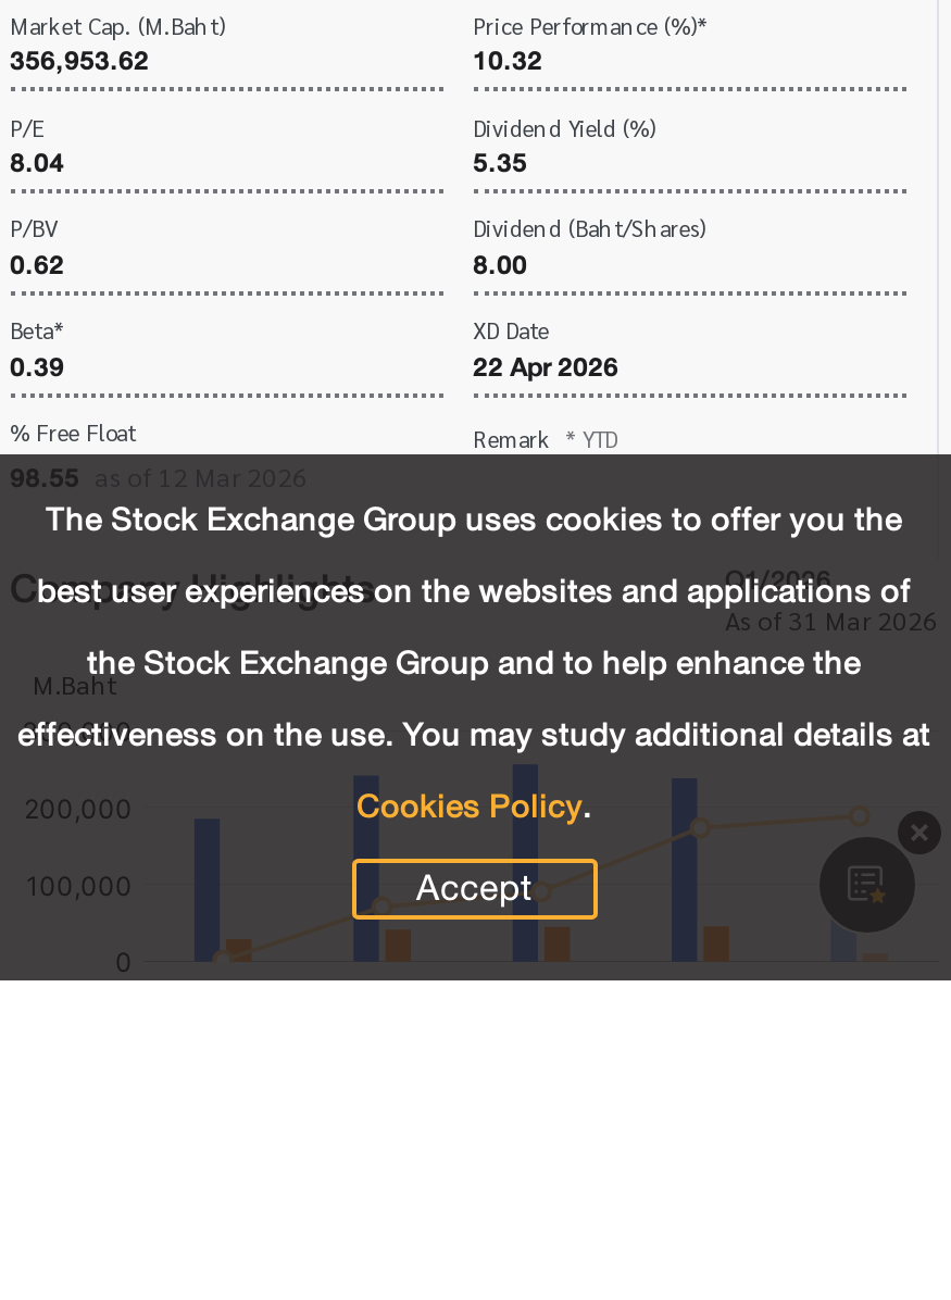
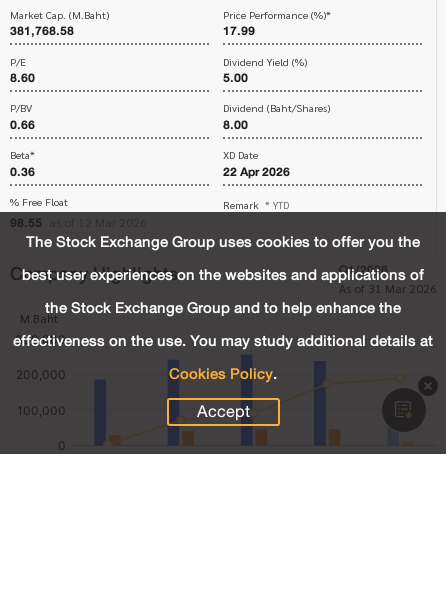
- 356,953.62
+ 381,768.58

- 10.32
+ 17.99

- 8.04
+ 8.60

- 5.35
+ 5.00

- 0.62
+ 0.66

- 0.39
+ 0.36
